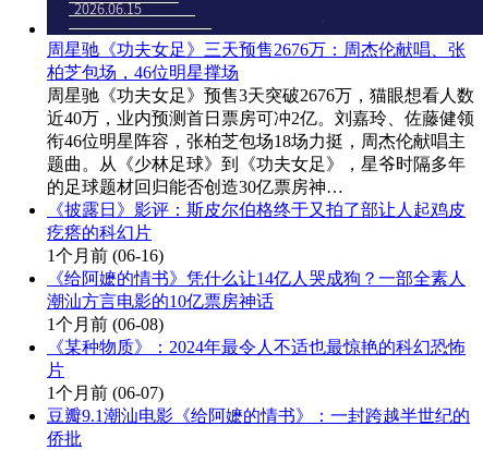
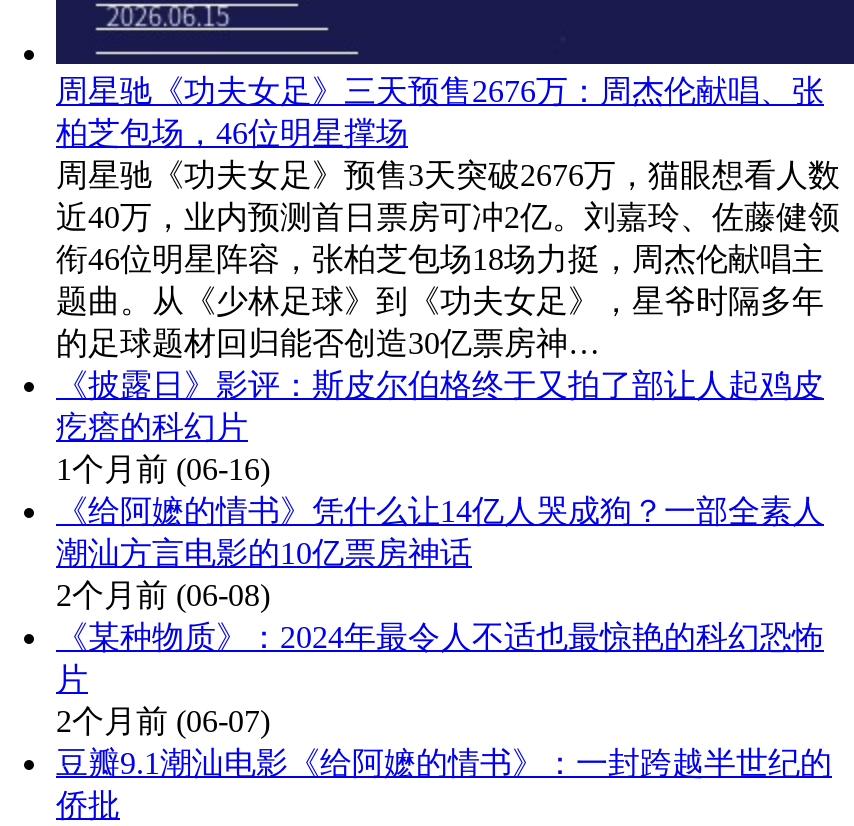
- 1个月前(06-08)
+ 2个月前(06-08)

- 1个月前(06-07)
+ 2个月前(06-07)
